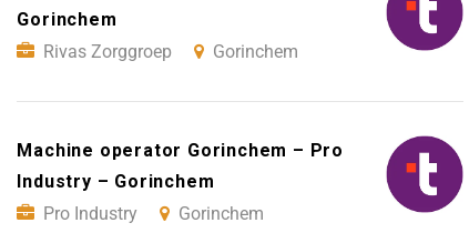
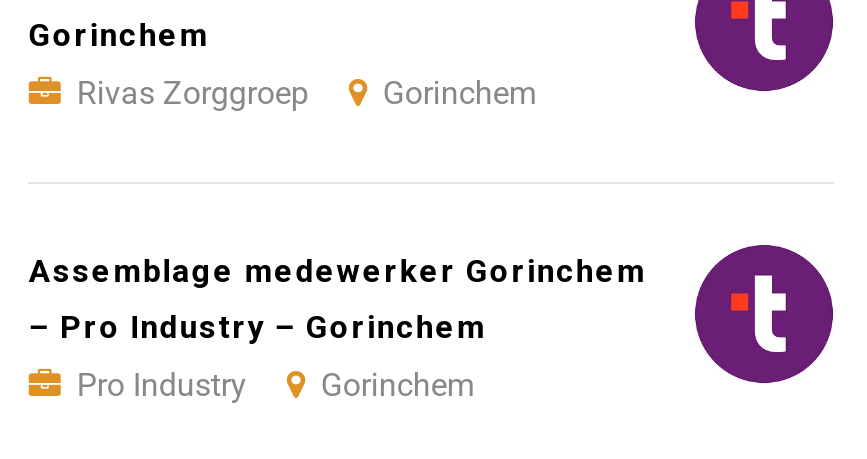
- Machine operator Gorinchem – Pro
+ Assemblage medewerker Gorinchem

- Industry – Gorinchem
+ – Pro Industry – Gorinchem
